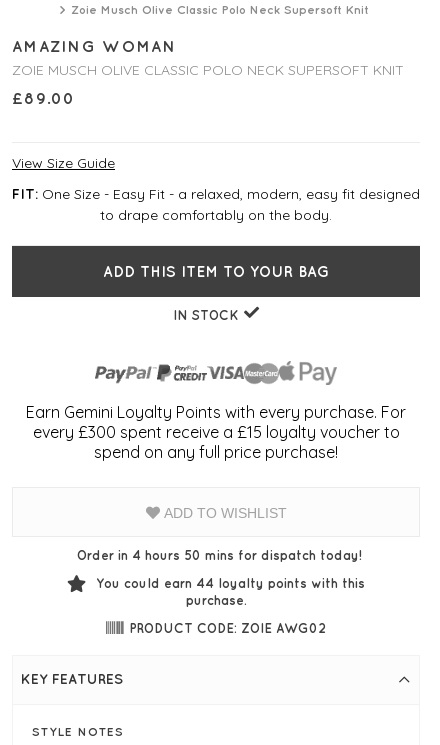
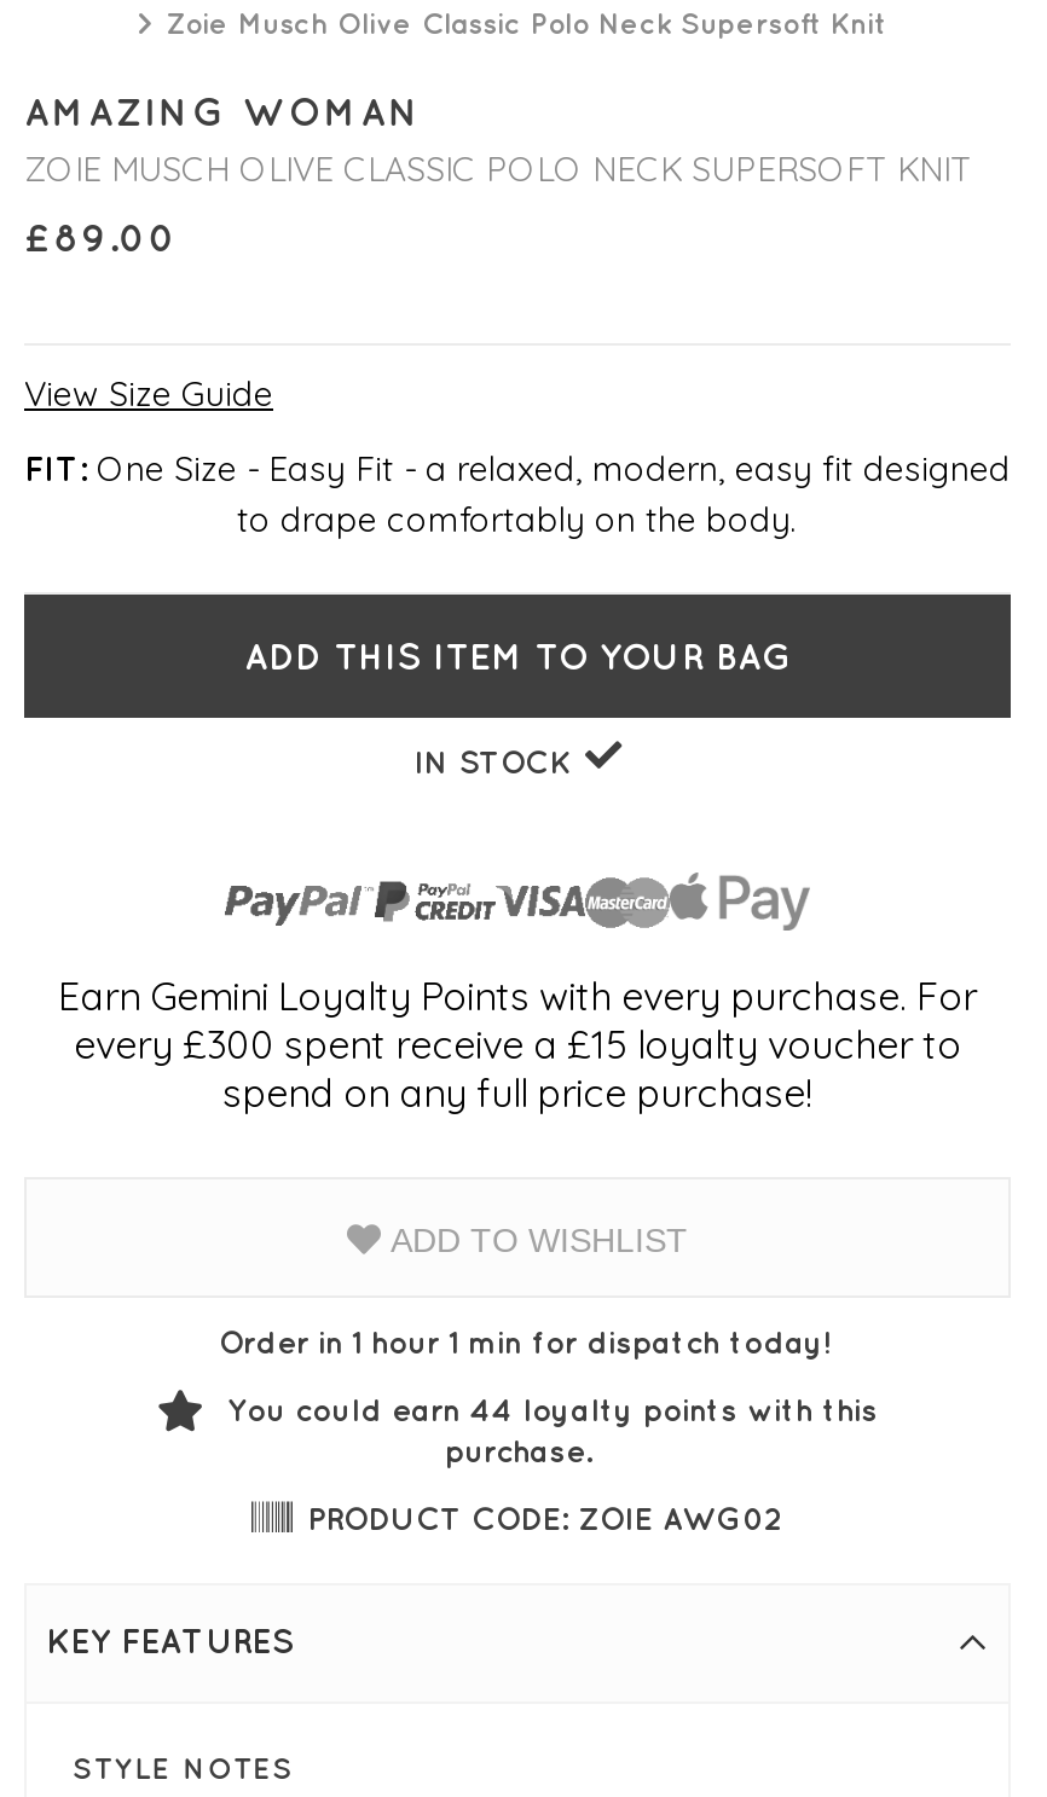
- Order in 4 hours 50 mins for dispatch today!
+ Order in 1 hour 1 min for dispatch today!
